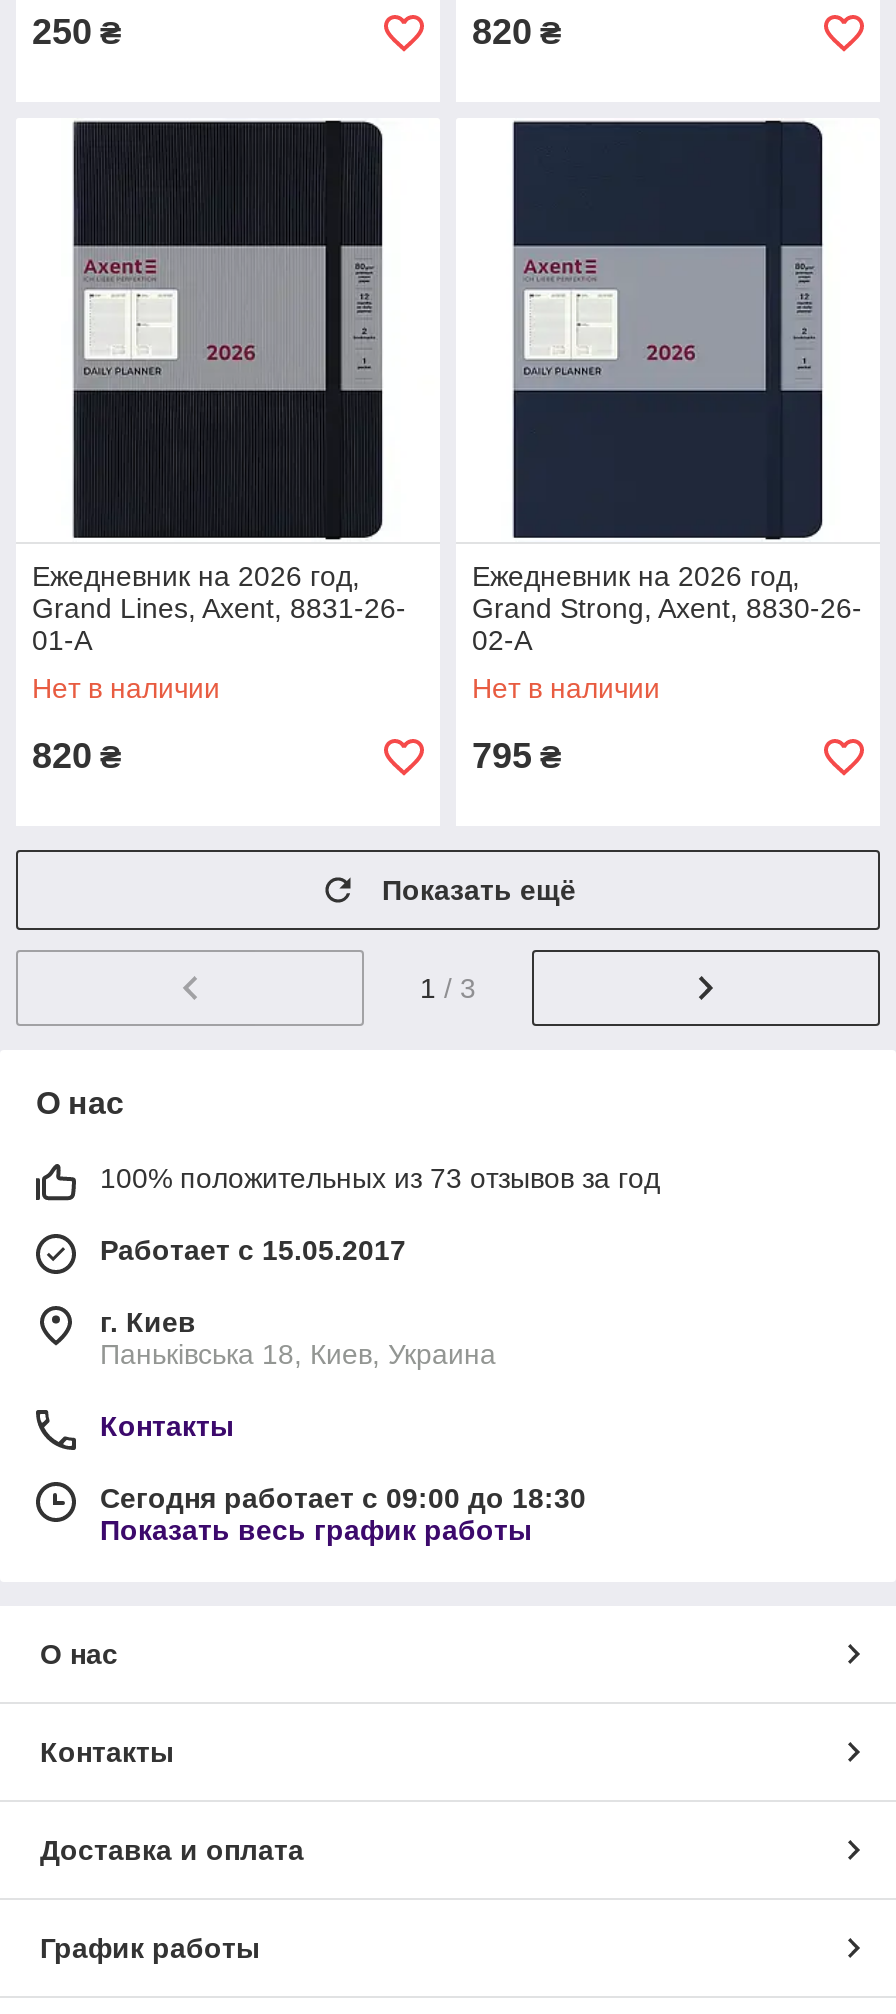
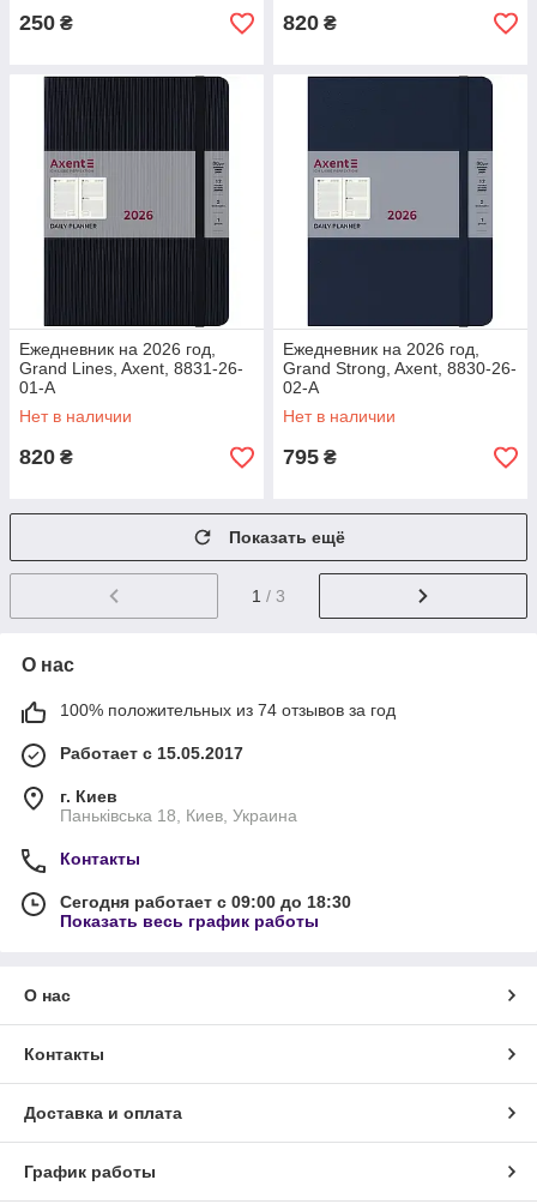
- 100% положительных из 73 отзывов за год
+ 100% положительных из 74 отзывов за год
